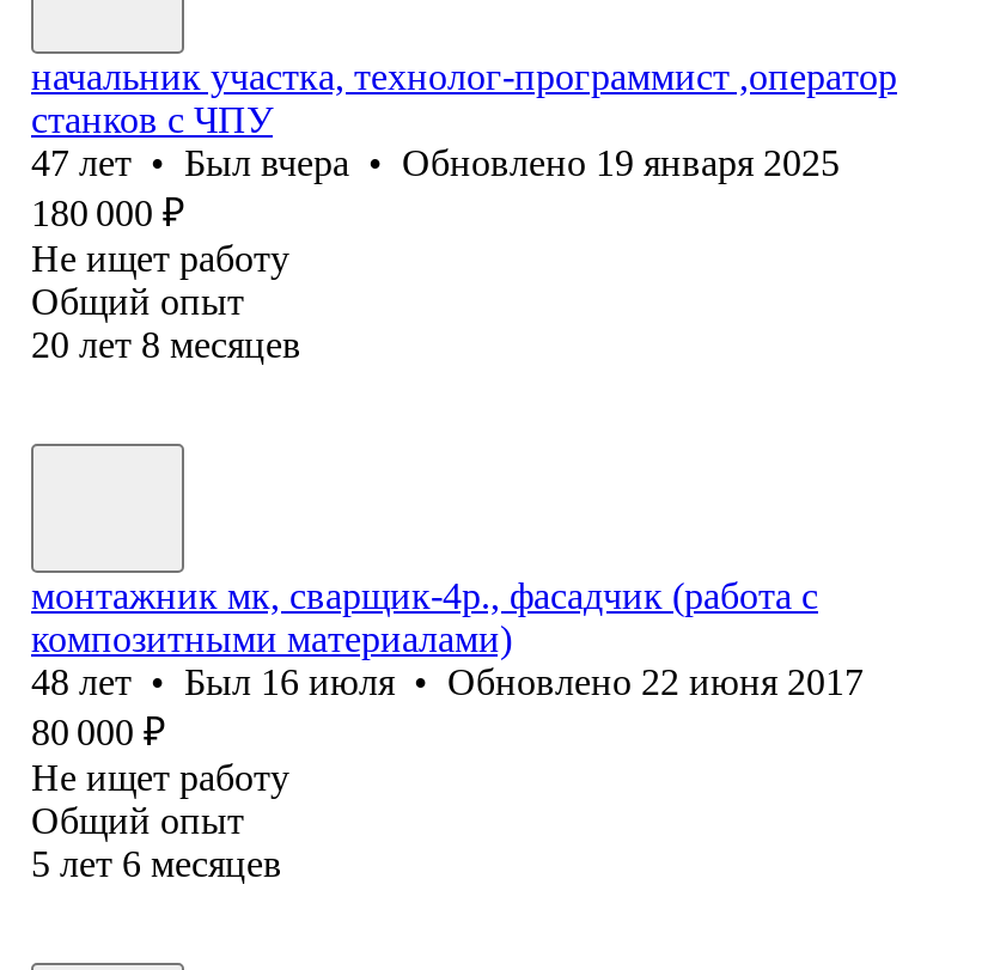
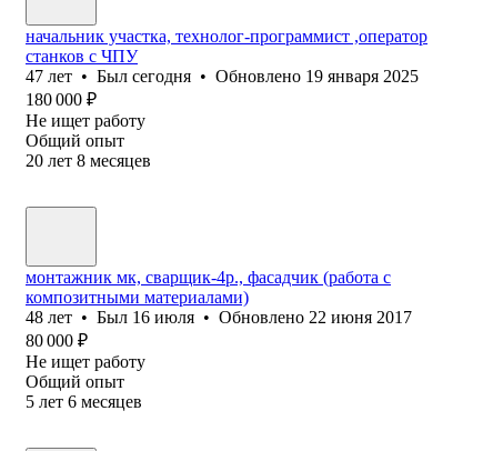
- 47 лет • Был вчера • Обновлено 19 января 2025
+ 47 лет • Был сегодня • Обновлено 19 января 2025
